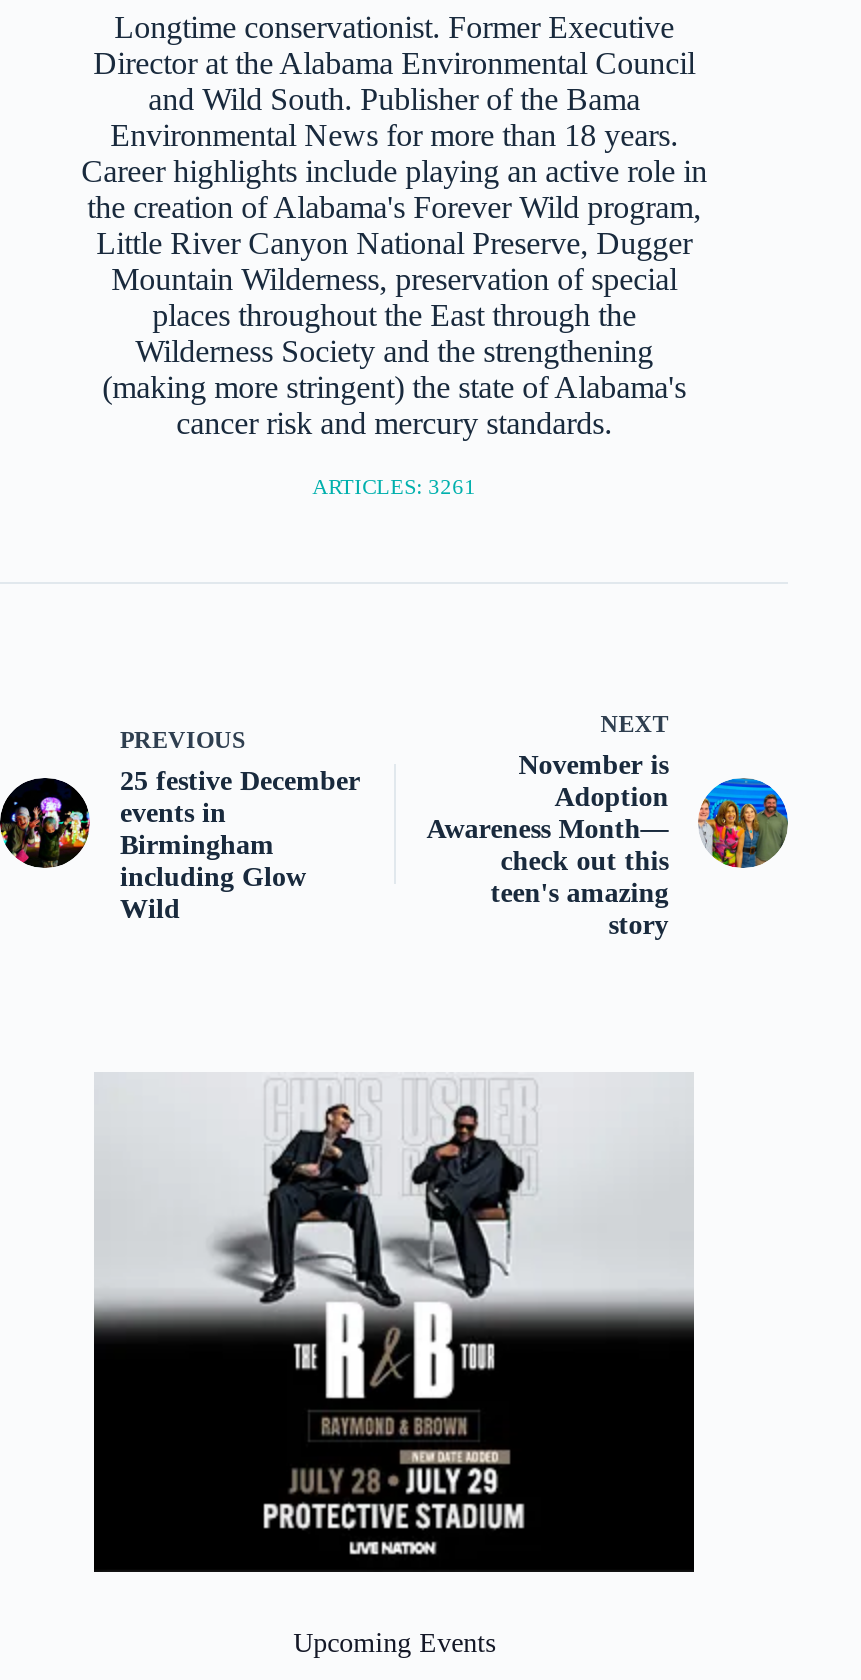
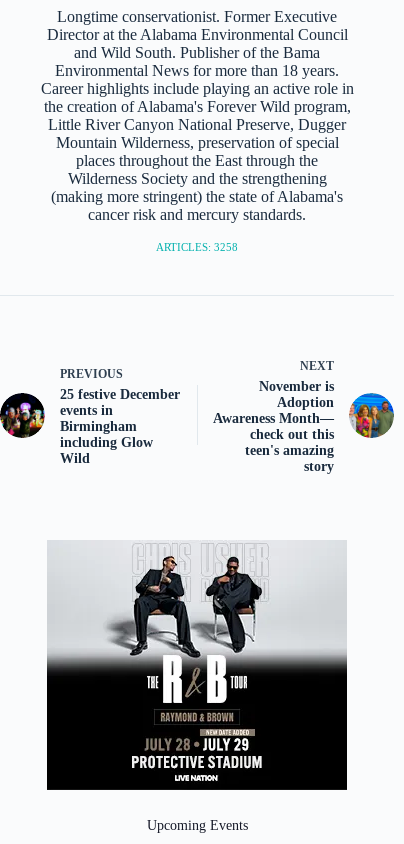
- ARTICLES: 3261
+ ARTICLES: 3258
